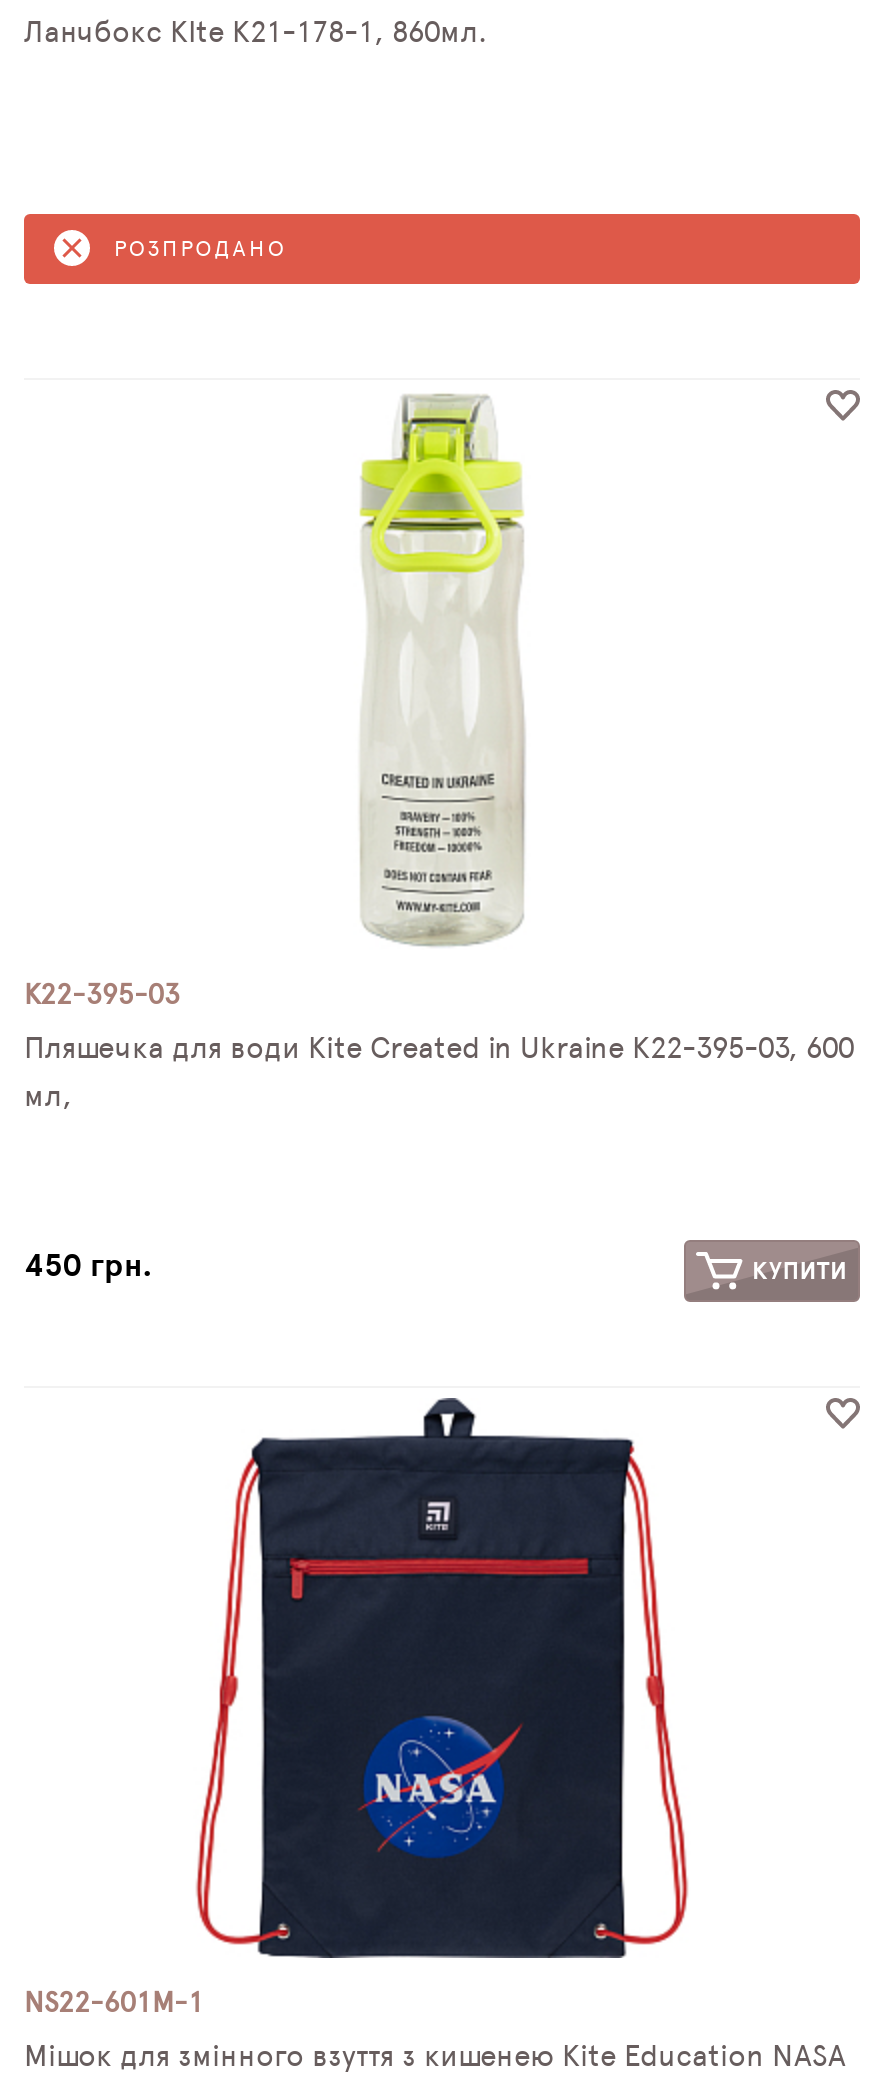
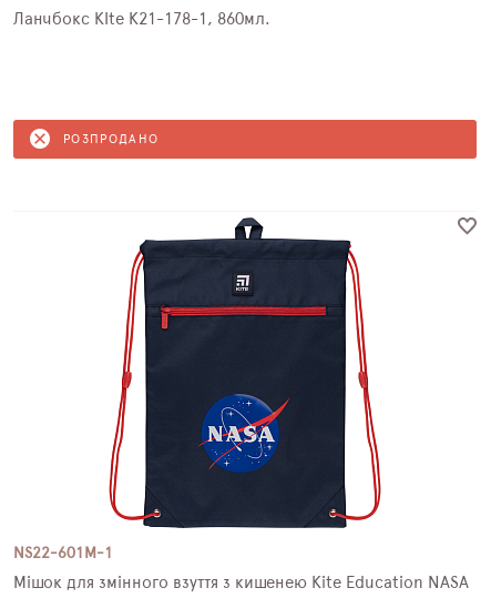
- [image]
- K22-395-03
- Пляшечка для води Kite Created in Ukraine K22-395-03, 600
- мл,

- 450 грн.
- КУПИТИ
